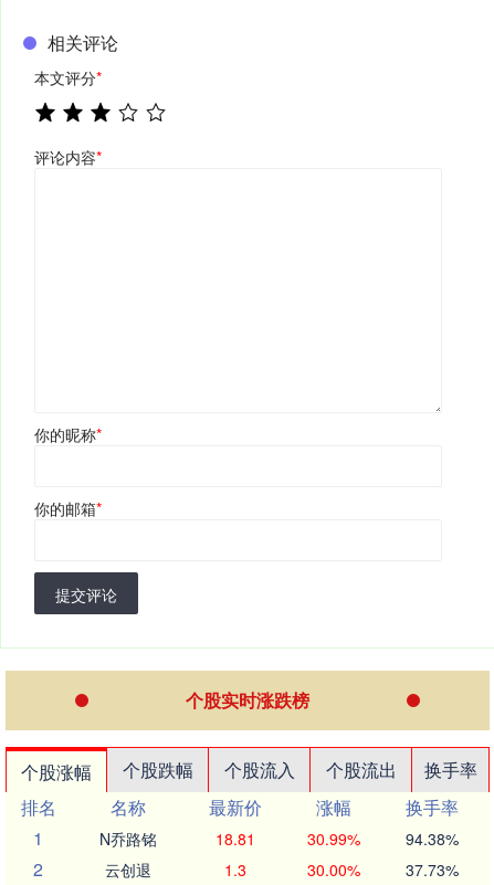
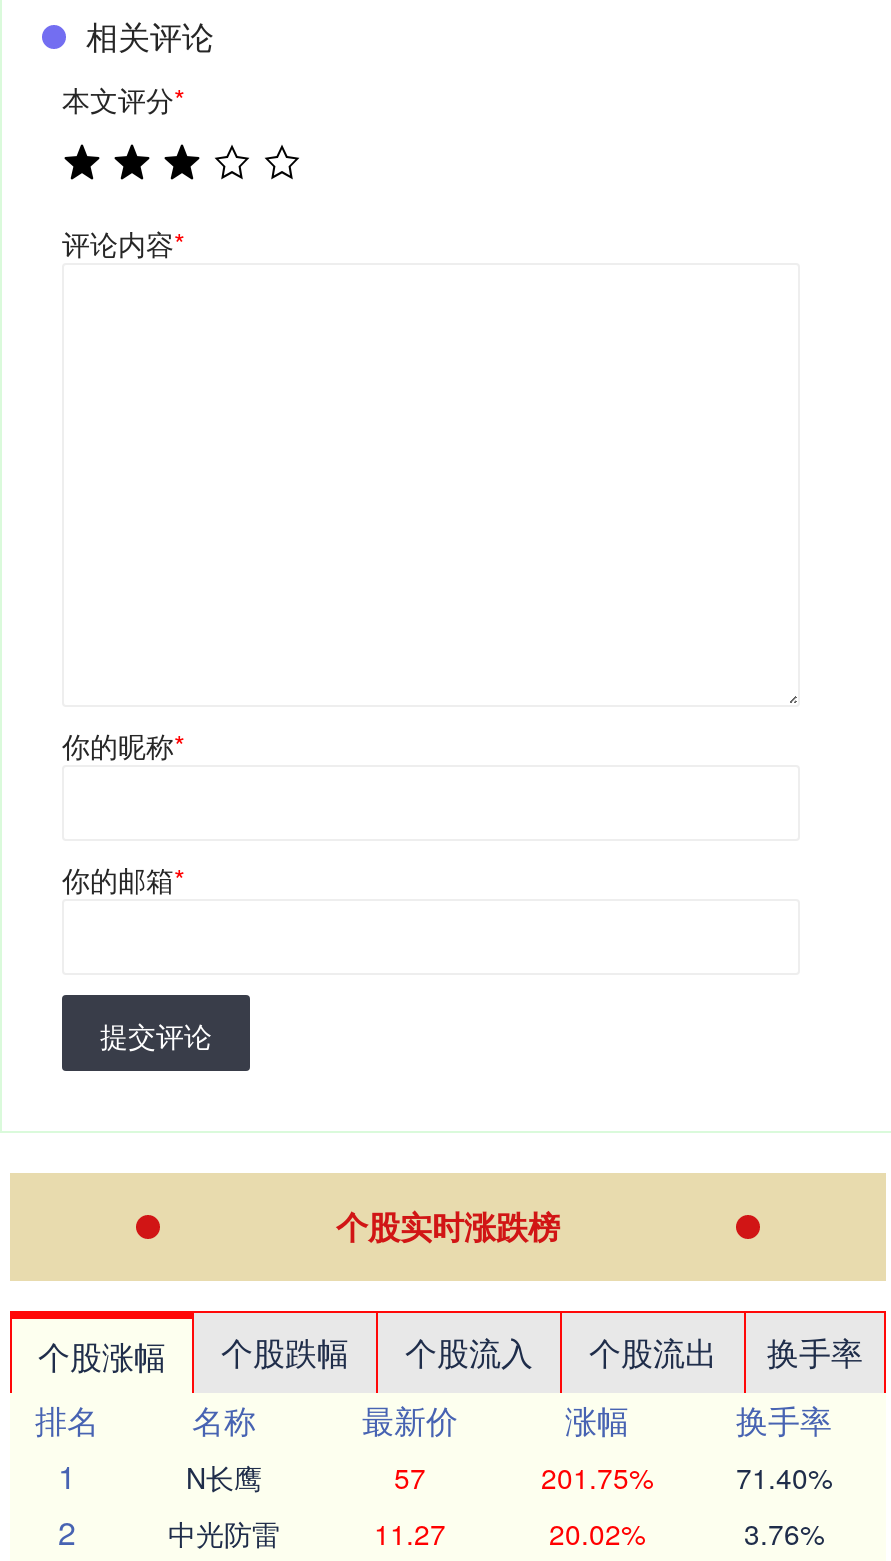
- N乔路铭
- 18.81
- 30.99%
- 94.38%
+ N长鹰
+ 57
+ 201.75%
+ 71.40%

- 云创退
- 1.3
- 30.00%
- 37.73%
+ 中光防雷
+ 11.27
+ 20.02%
+ 3.76%
